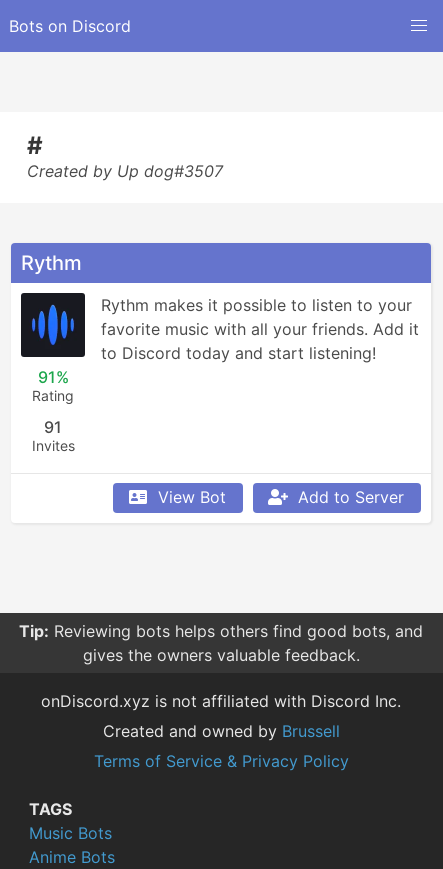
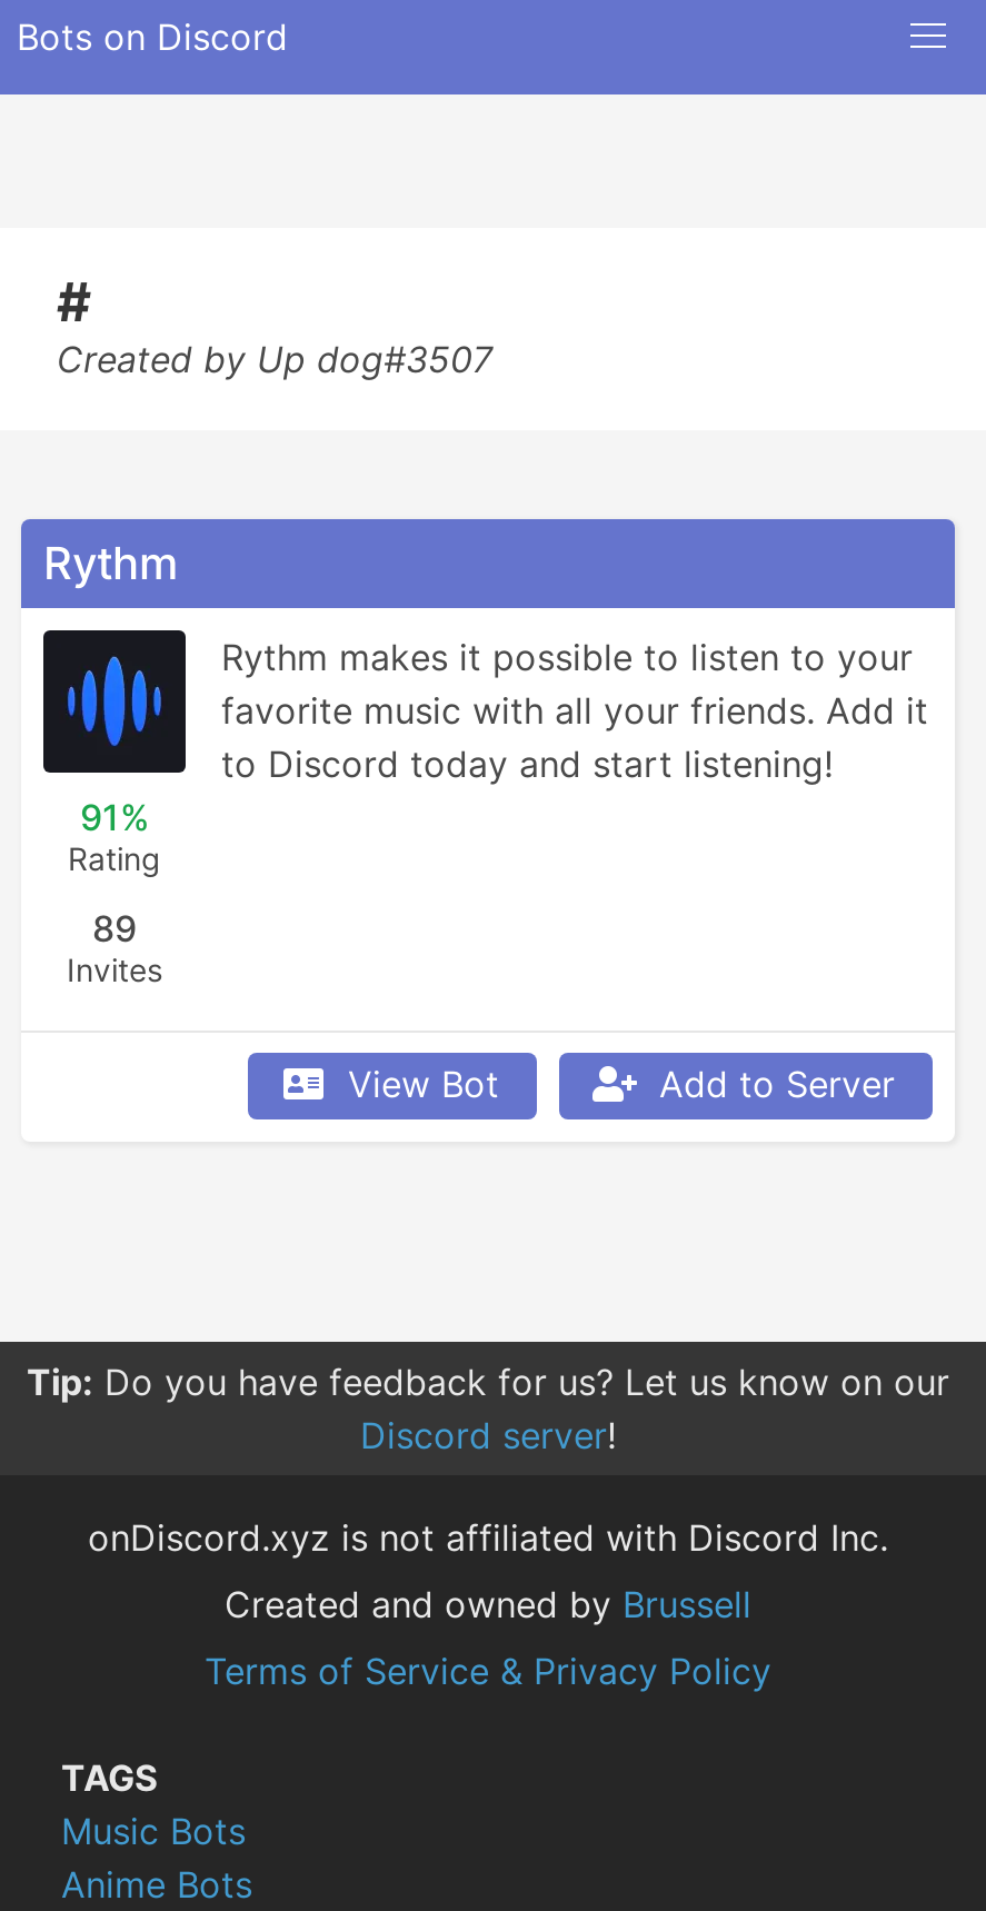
- 91
+ 89

- Tip: Reviewing bots helps others find good bots, and
- gives the owners valuable feedback.
+ Tip: Do you have feedback for us? Let us know on our
+ Discord server!
